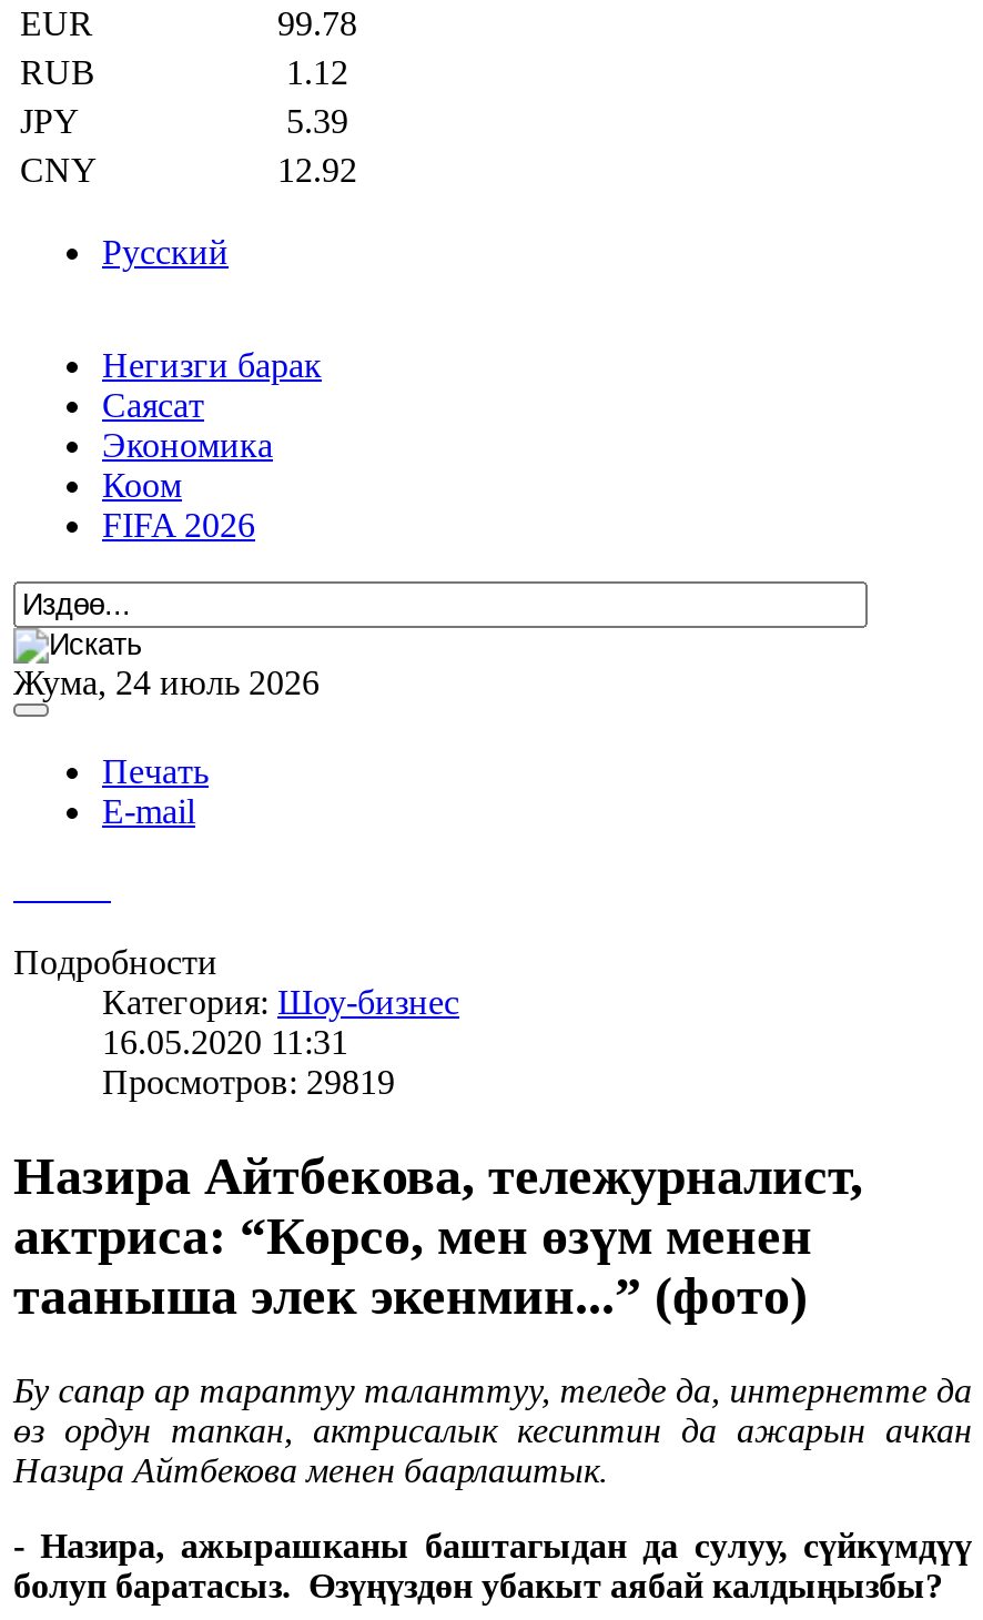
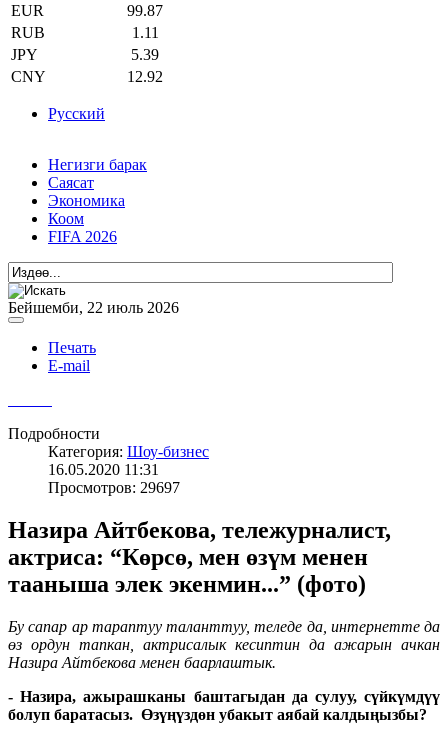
- 99.78
+ 99.87

- 1.12
+ 1.11

- Жума, 24 июль 2026
+ Бейшемби, 22 июль 2026

- Просмотров: 29819
+ Просмотров: 29697
